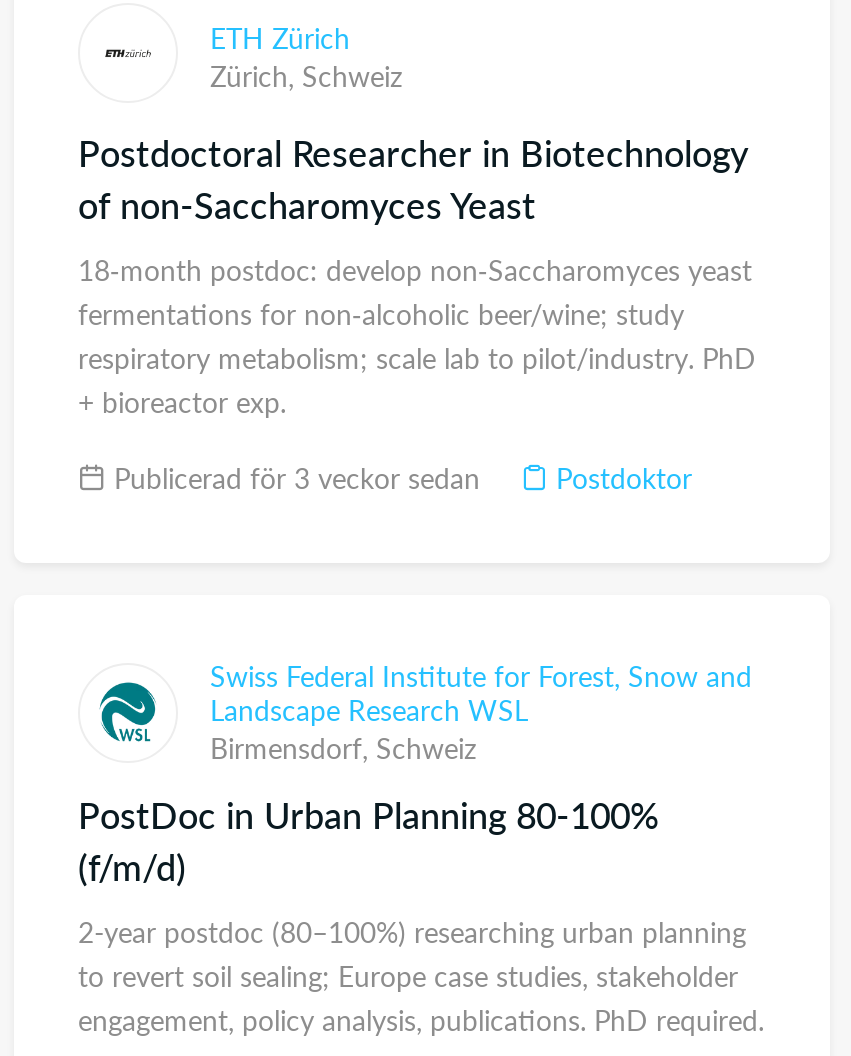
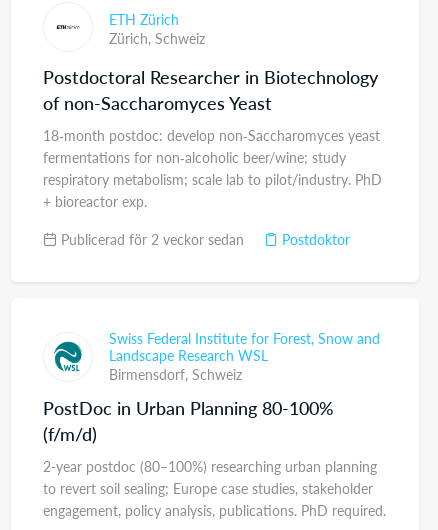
- Publicerad för 3 veckor sedan
+ Publicerad för 2 veckor sedan
